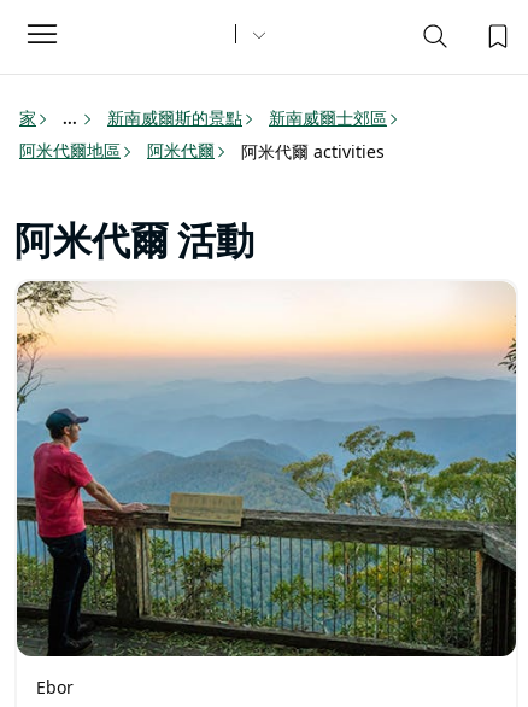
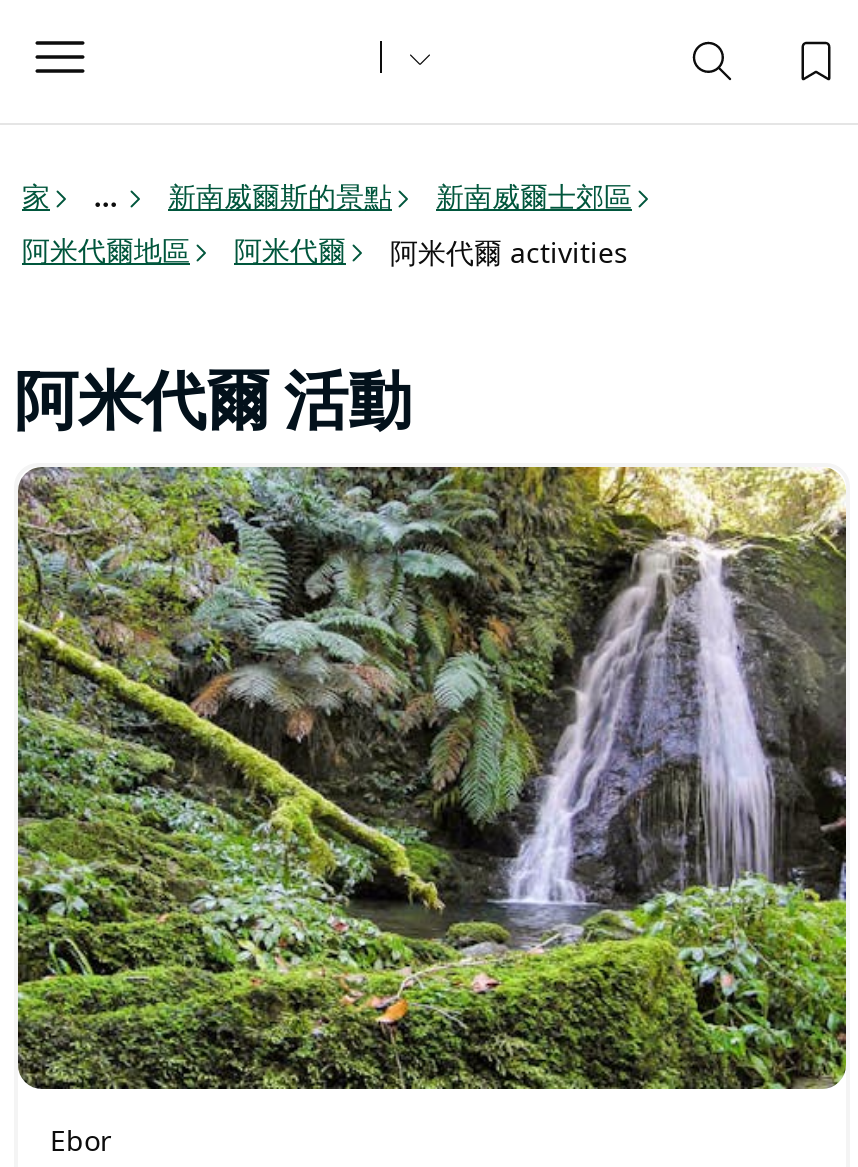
- [image]
+ [image]
